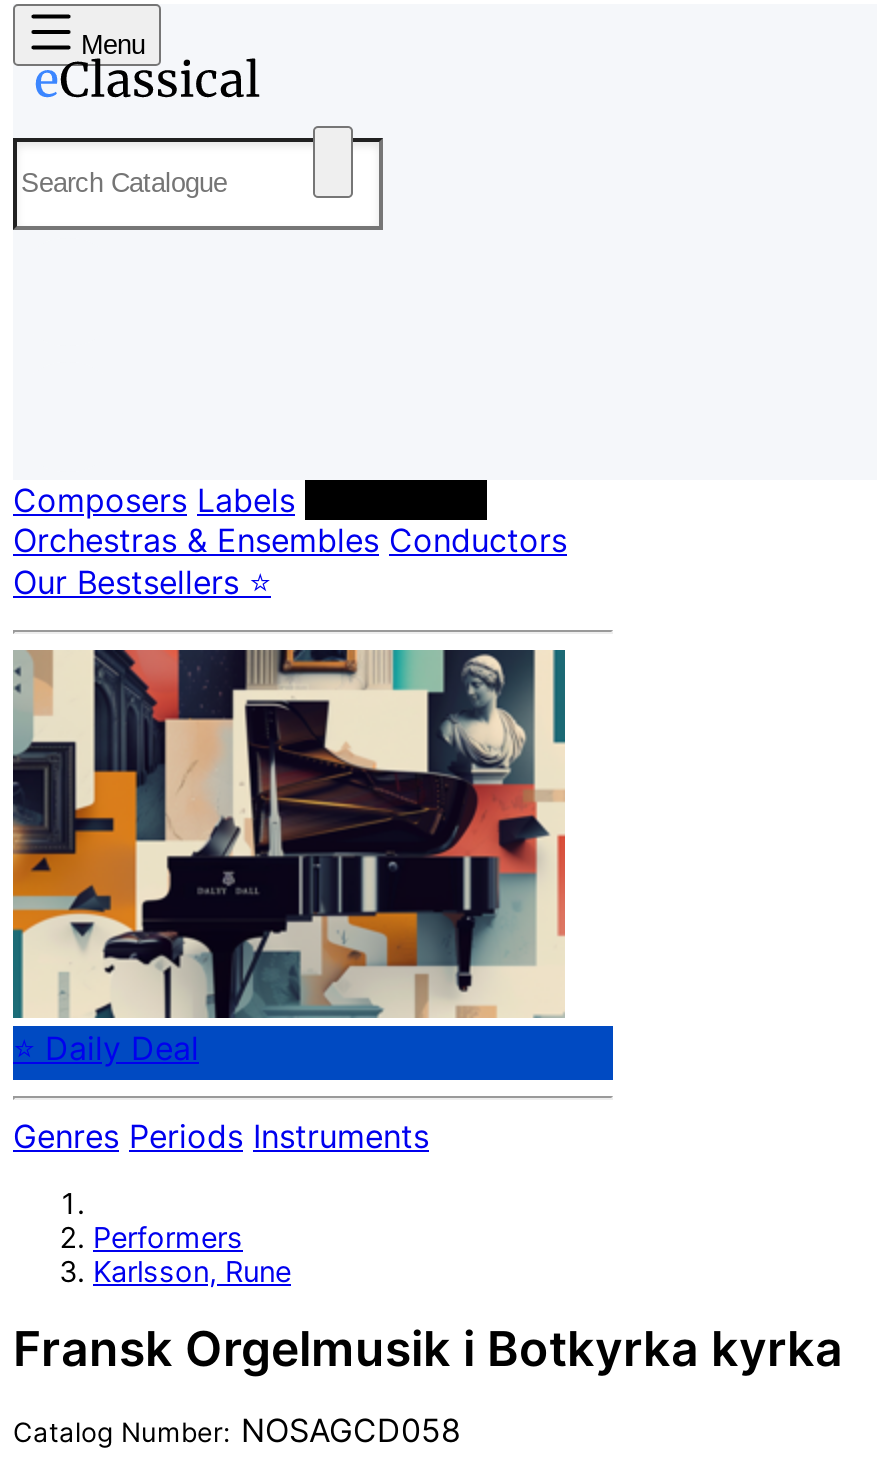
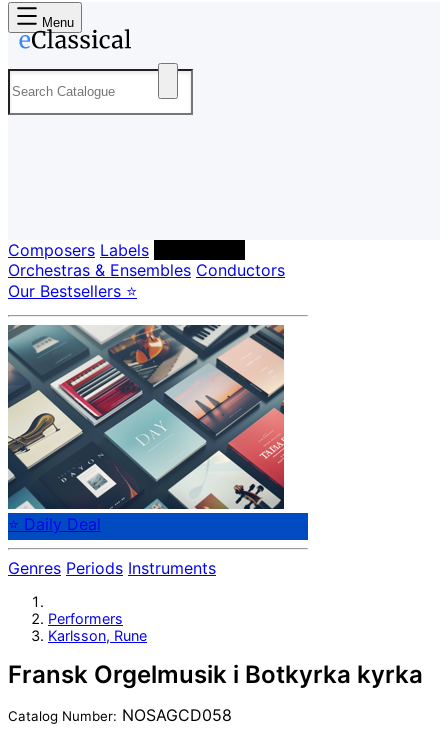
- [image]
+ [image]
